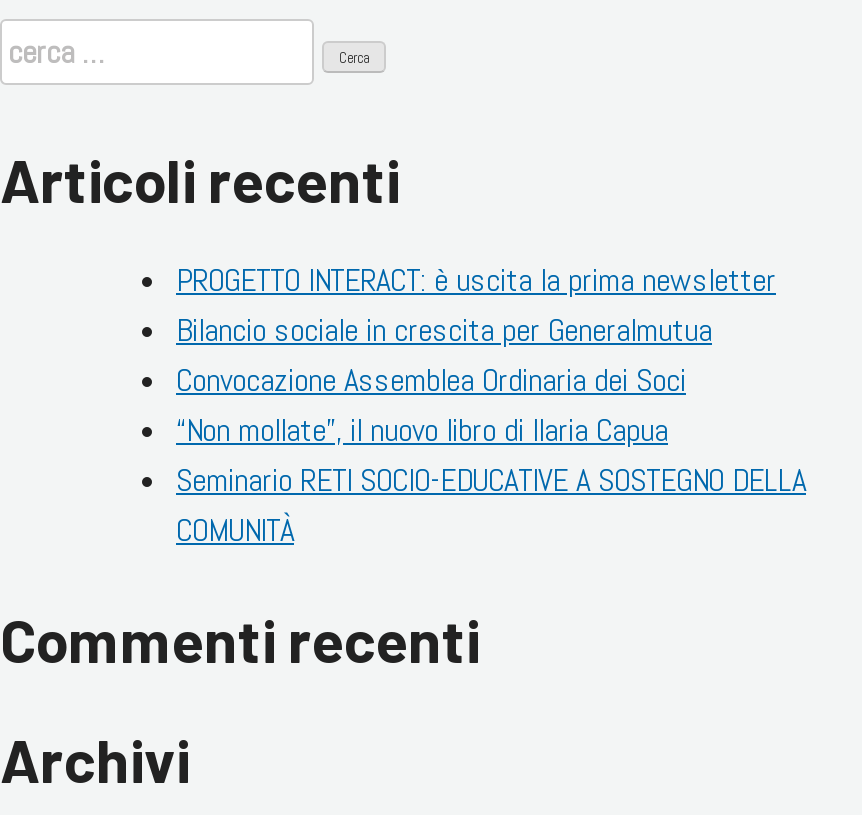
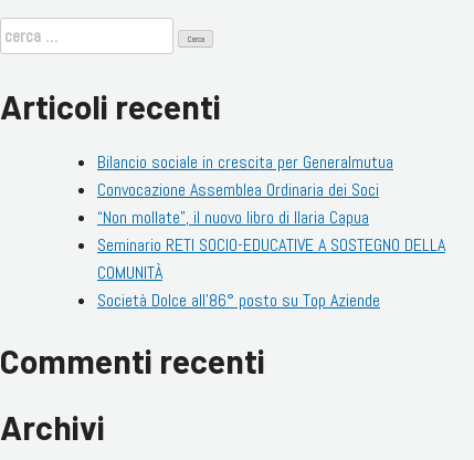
- PROGETTO INTERACT: è uscita la prima newsletter

moved up: Bilancio sociale in crescita per Generalmutua | Convocazione Assemblea Ordinaria dei Soci | “Non mollate”, il nuovo libro di Ilaria Capua | Seminario RETI SOCIO-EDUCATIVE A SOSTEGNO DELLA | COMUNITÀ

+ Società Dolce all’86° posto su Top Aziende
